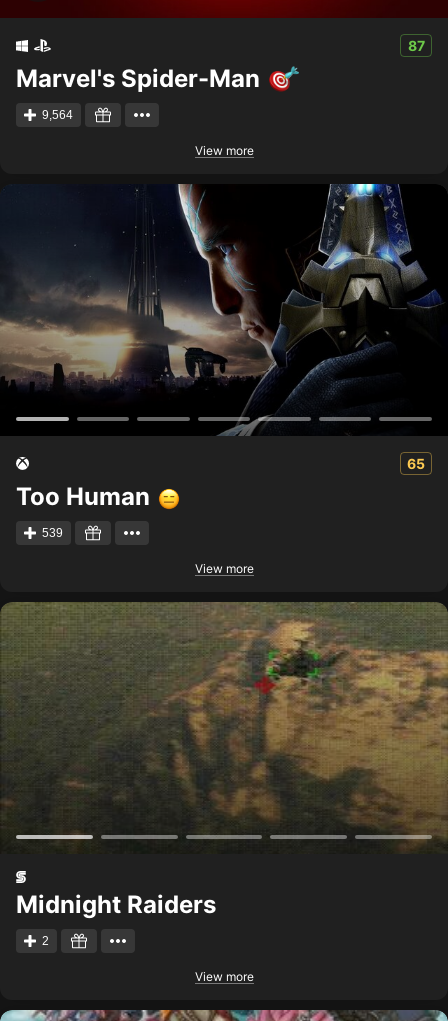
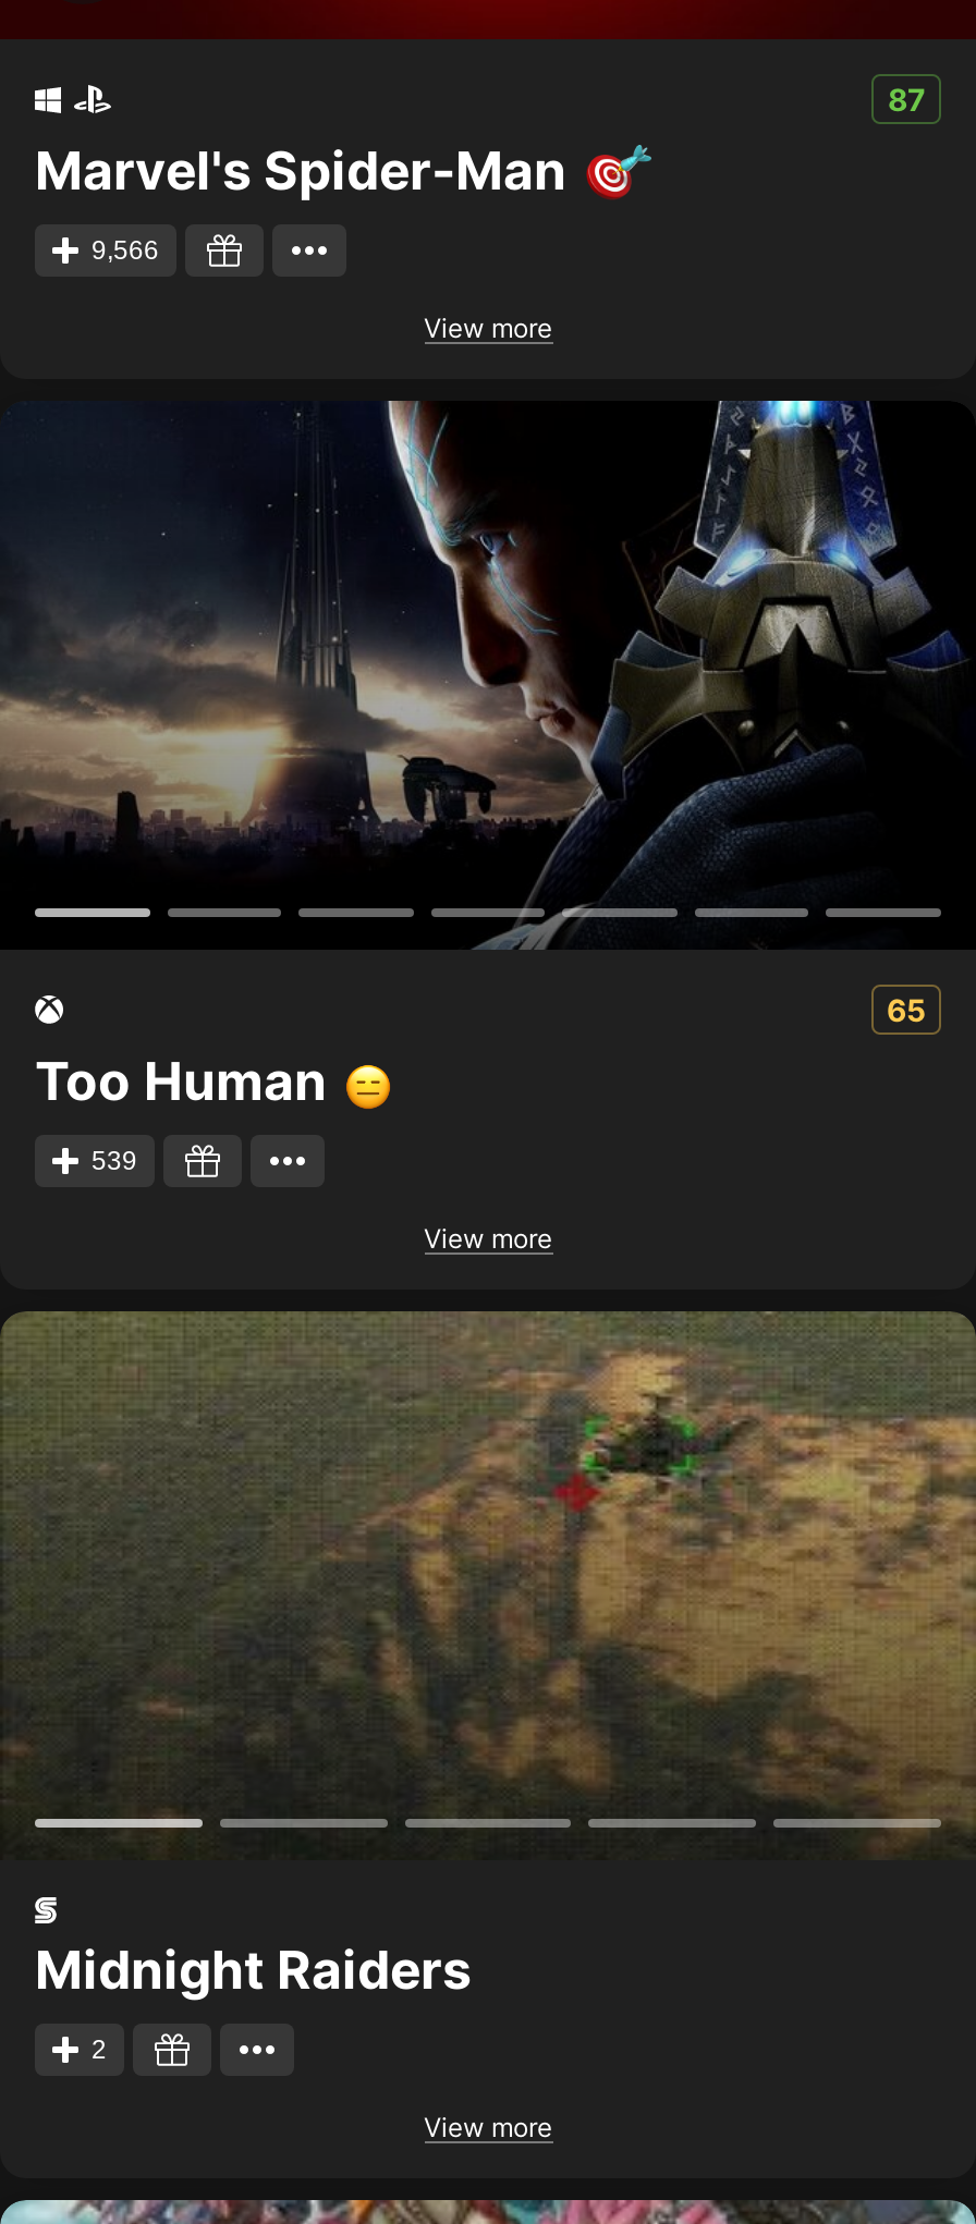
- 9,564
+ 9,566
